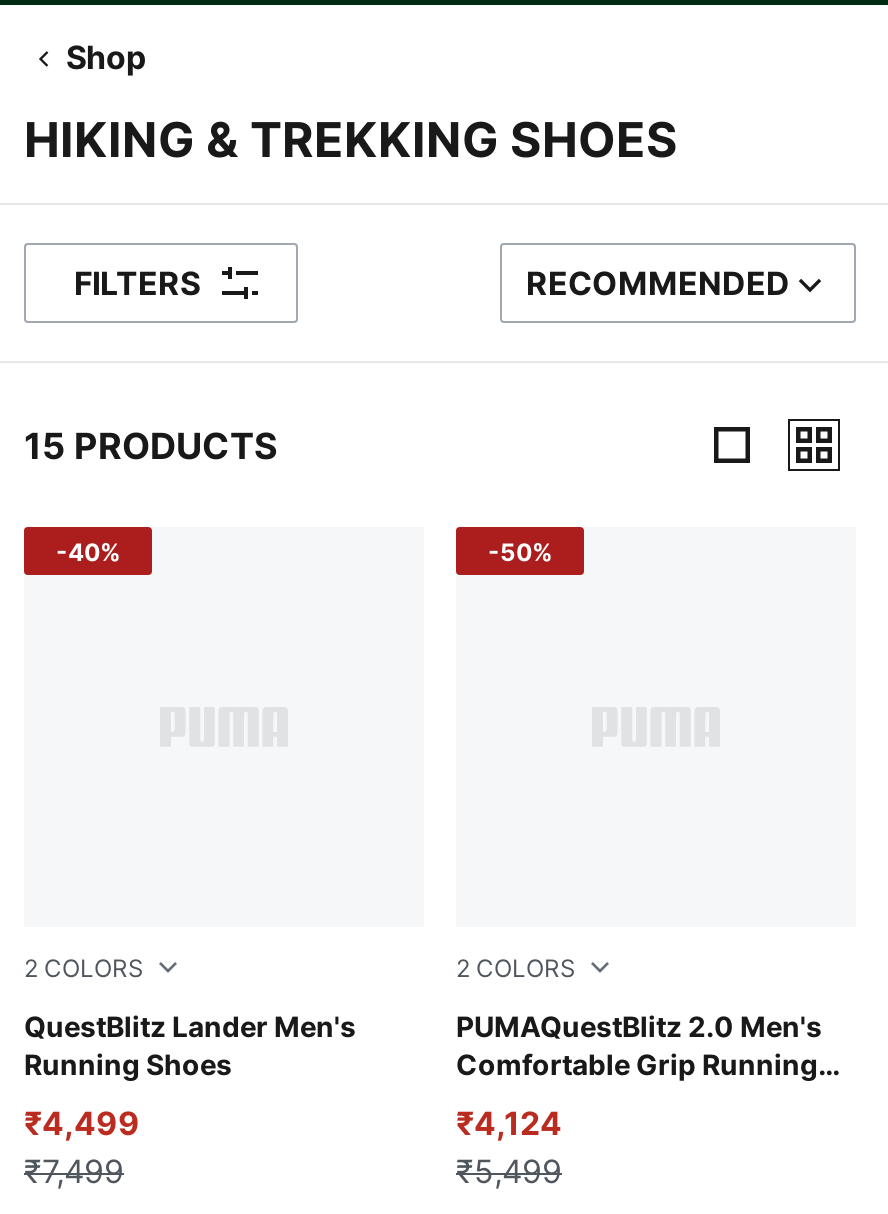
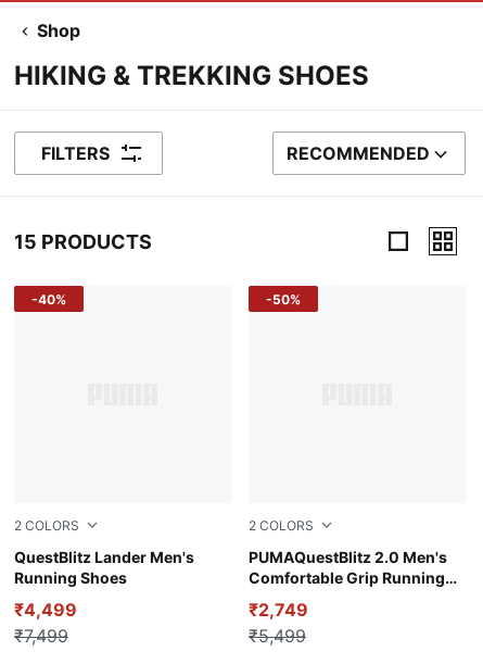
- ₹4,124
+ ₹2,749
